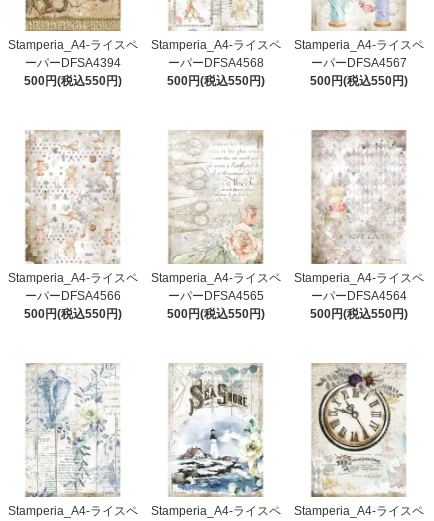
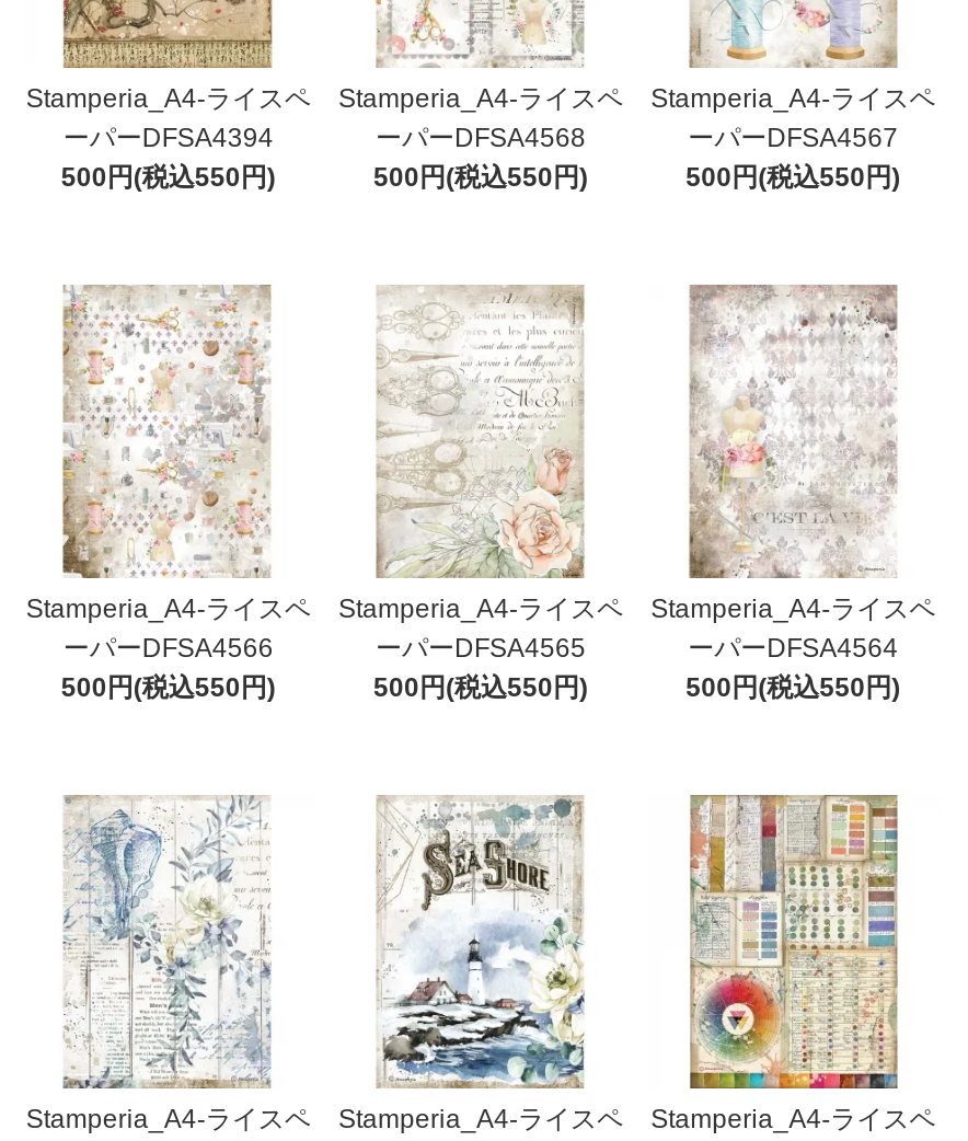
- [image]
+ [image]
